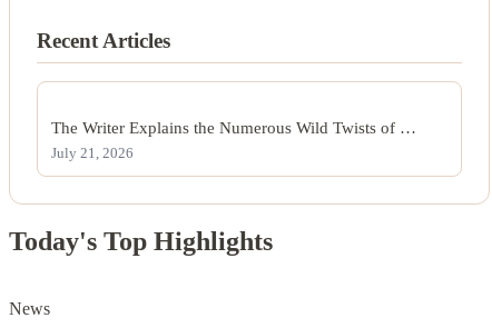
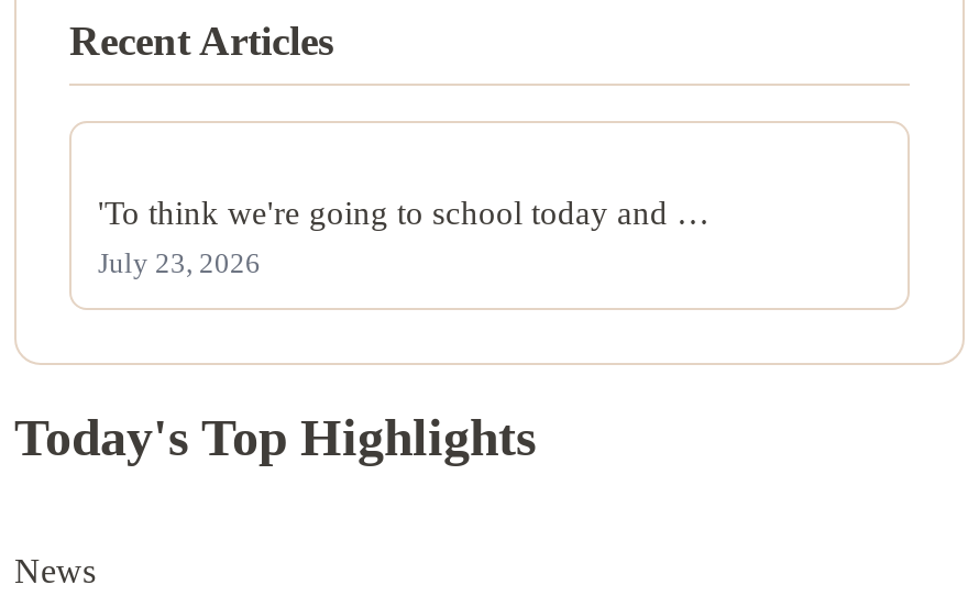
- The Writer Explains the Numerous Wild Twists of …
+ 'To think we're going to school today and …

- July 21, 2026
+ July 23, 2026
